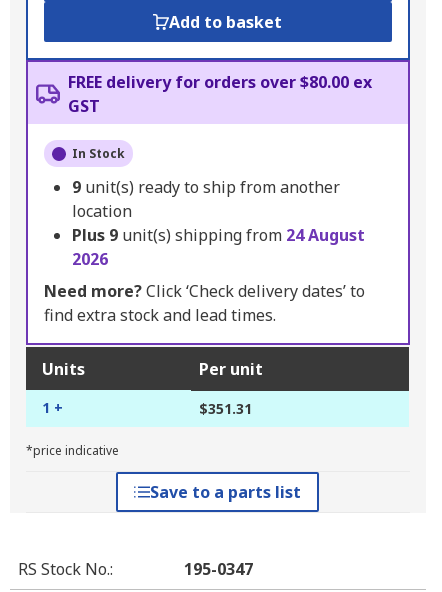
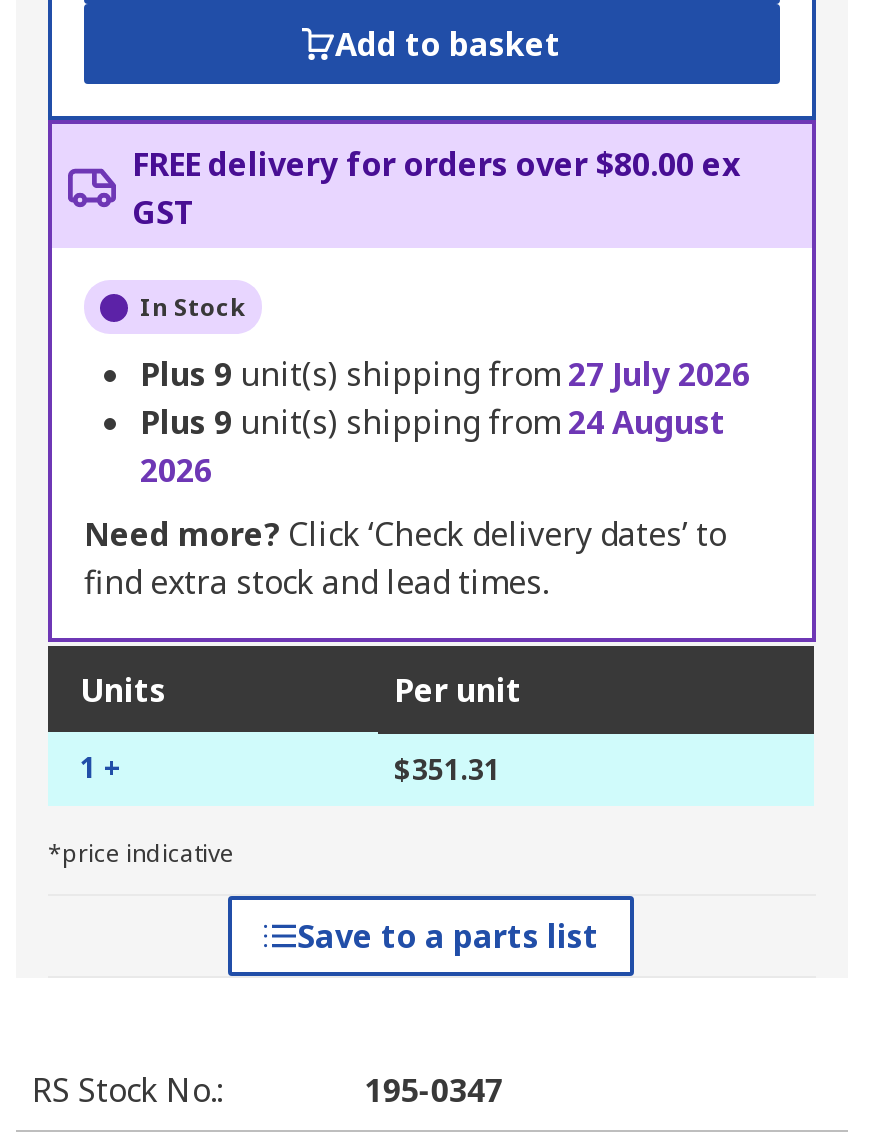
- 9 unit(s) ready to ship from another
- location
+ Plus 9 unit(s) shipping from 27 July 2026
